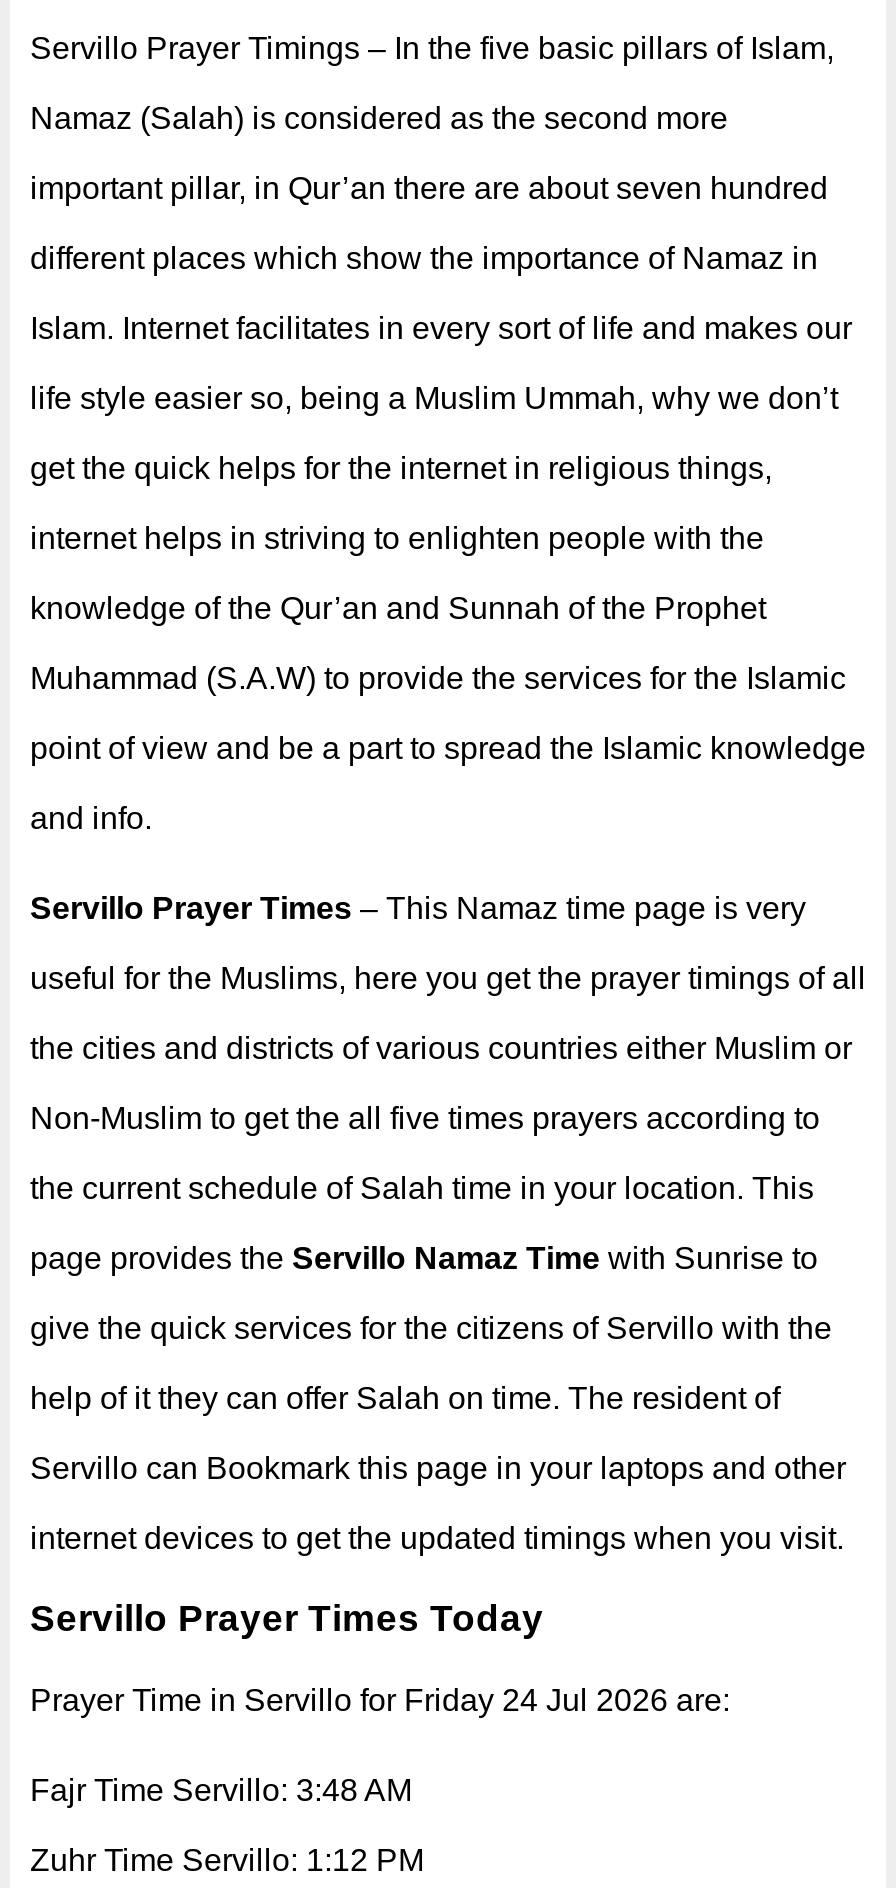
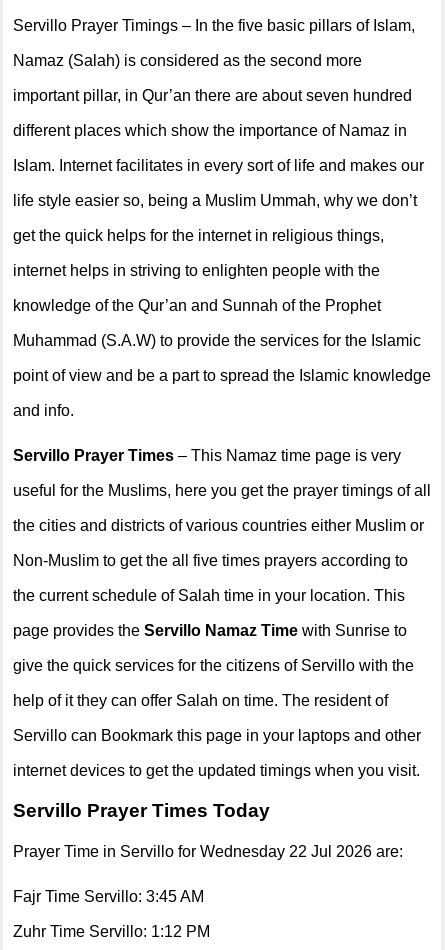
- Prayer Time in Servillo for Friday 24 Jul 2026 are:
+ Prayer Time in Servillo for Wednesday 22 Jul 2026 are:

- Fajr Time Servillo: 3:48 AM
+ Fajr Time Servillo: 3:45 AM
